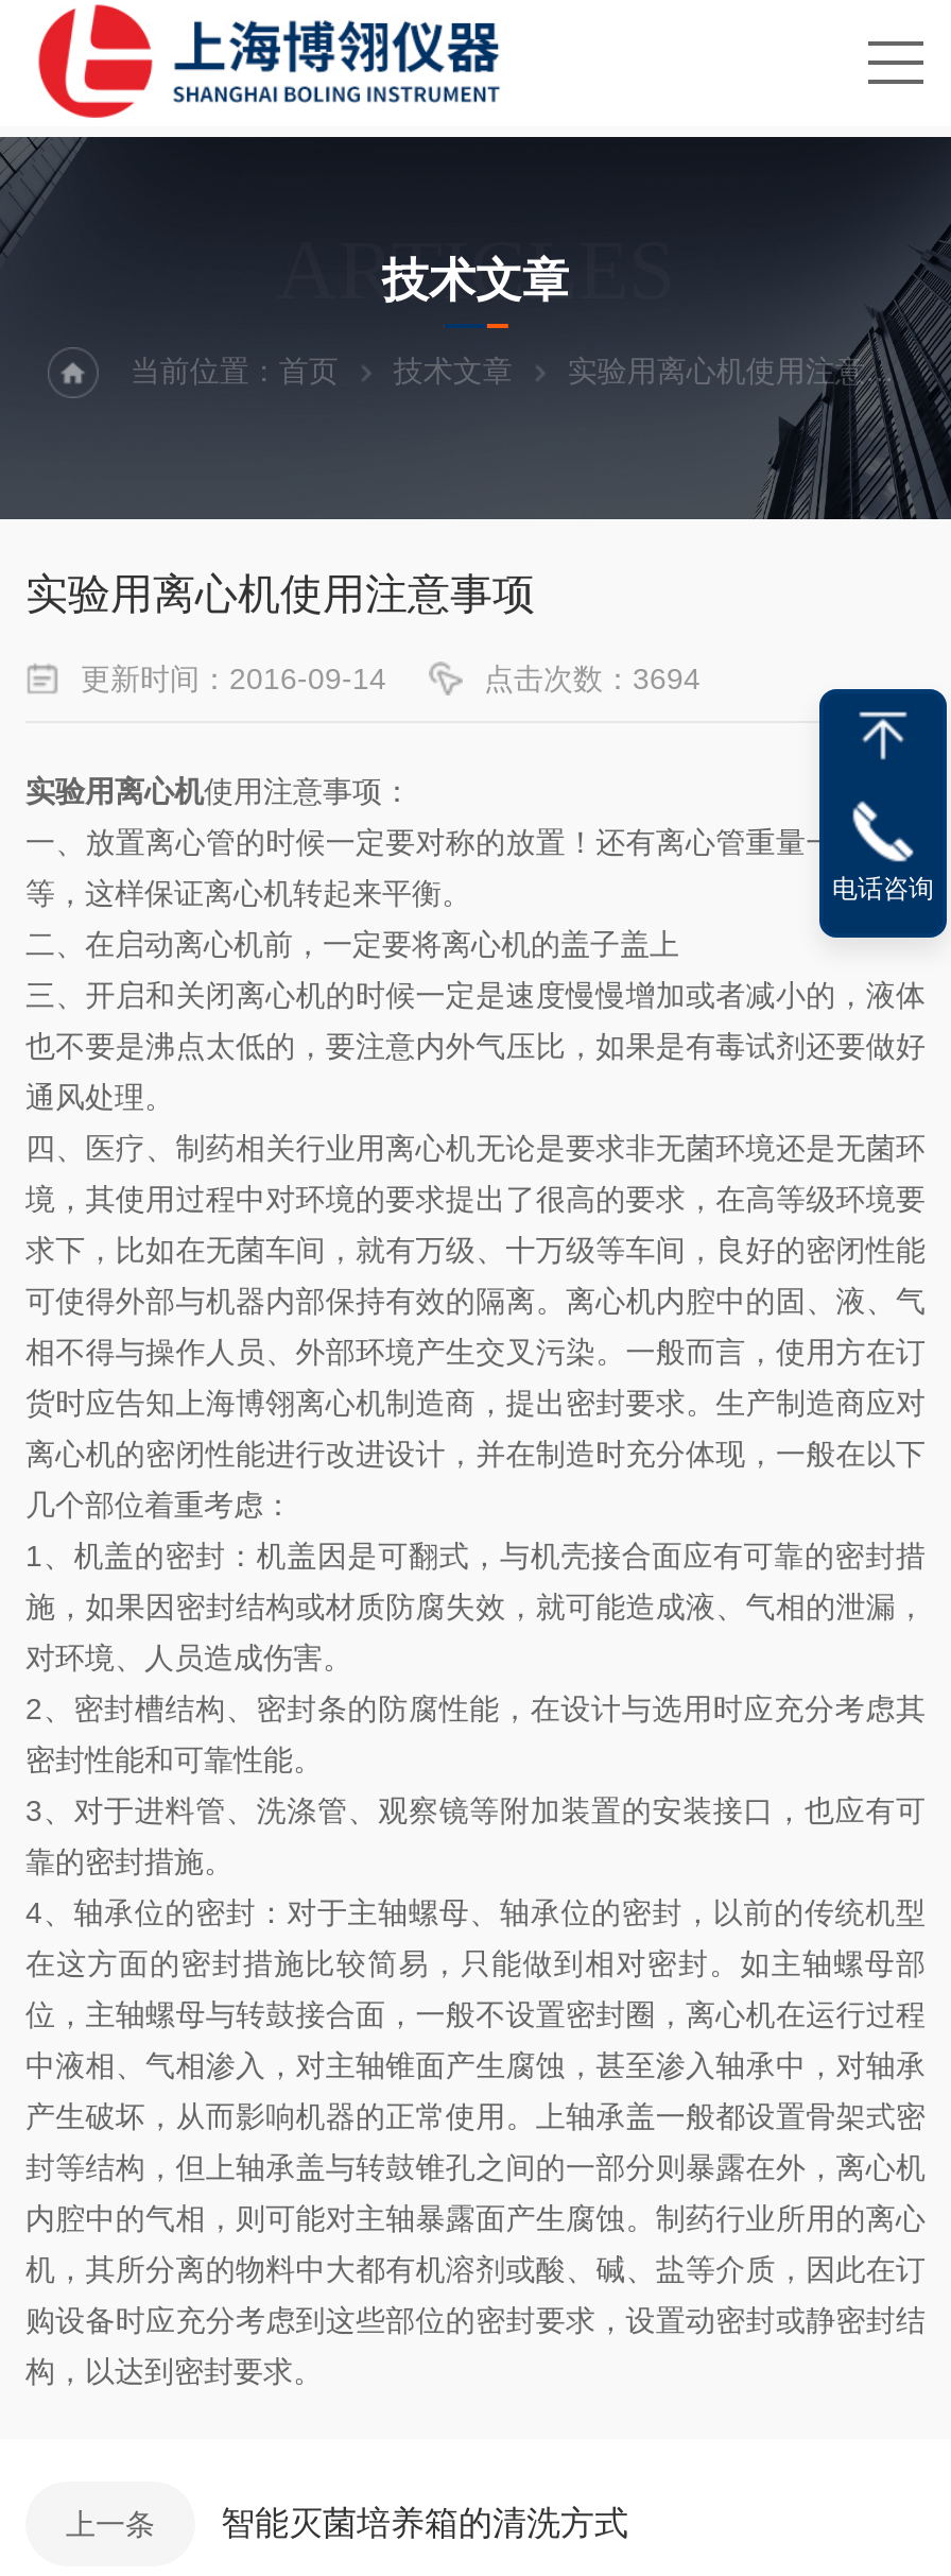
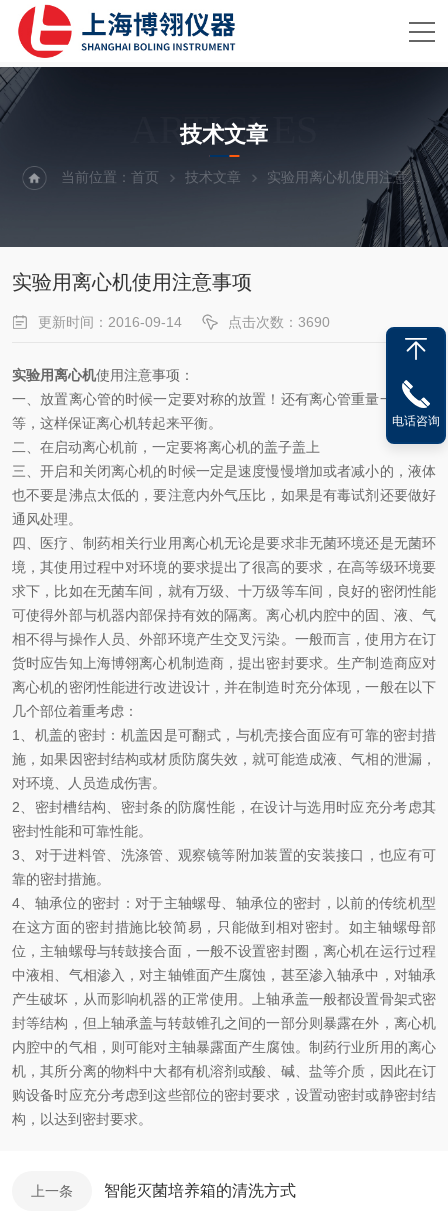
- 点击次数：3694
+ 点击次数：3690
